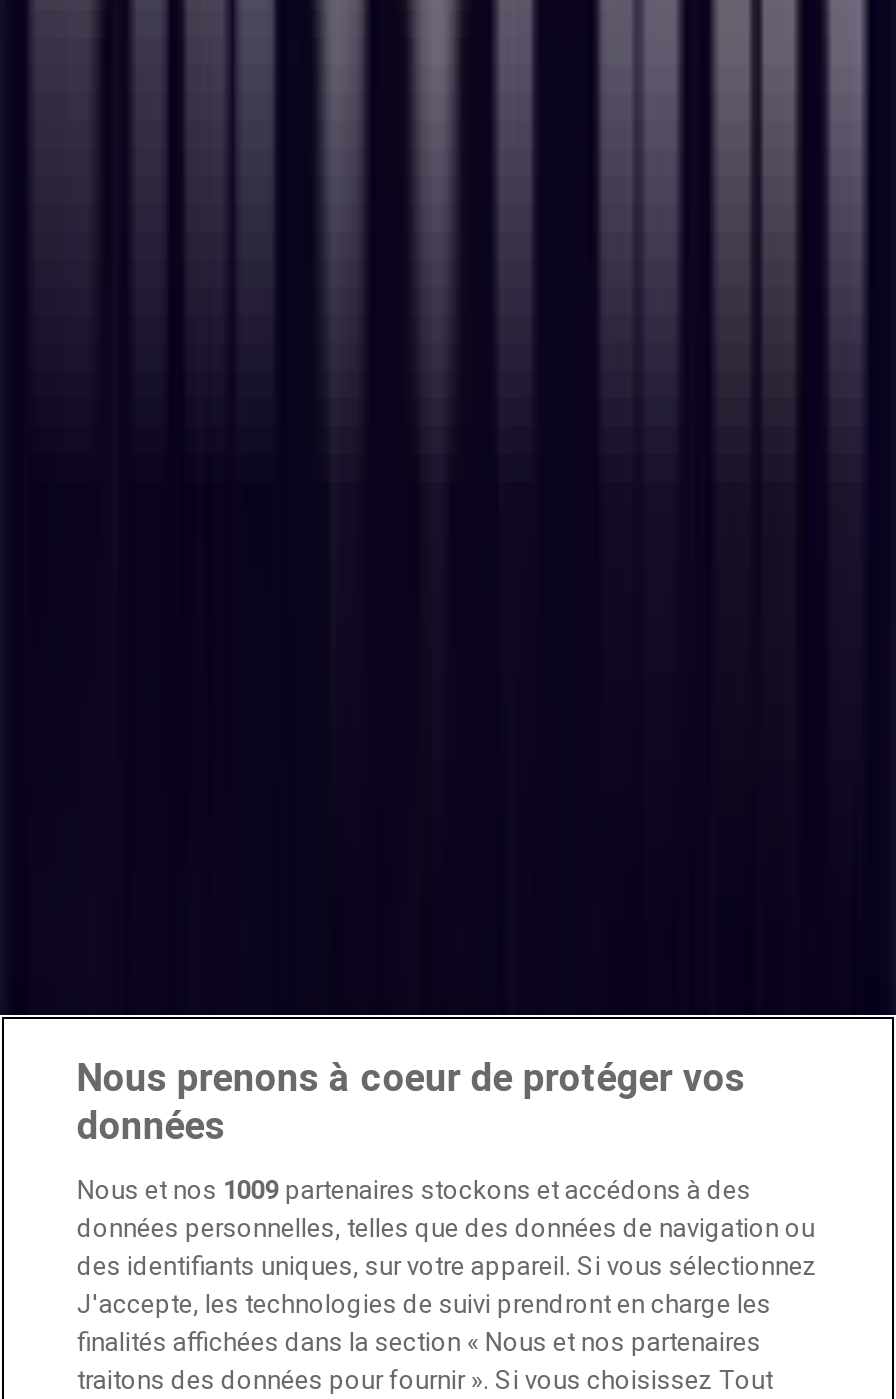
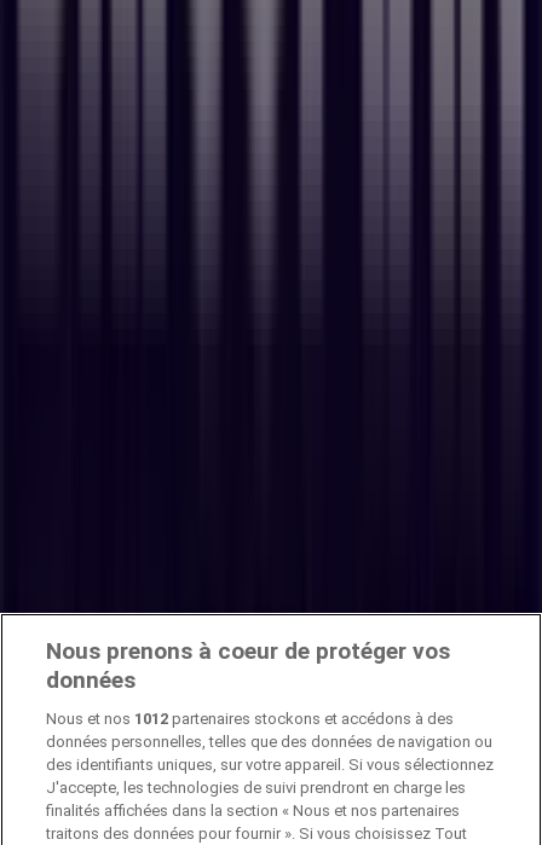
- Nous et nos 1009 partenaires stockons et accédons à des
+ Nous et nos 1012 partenaires stockons et accédons à des
